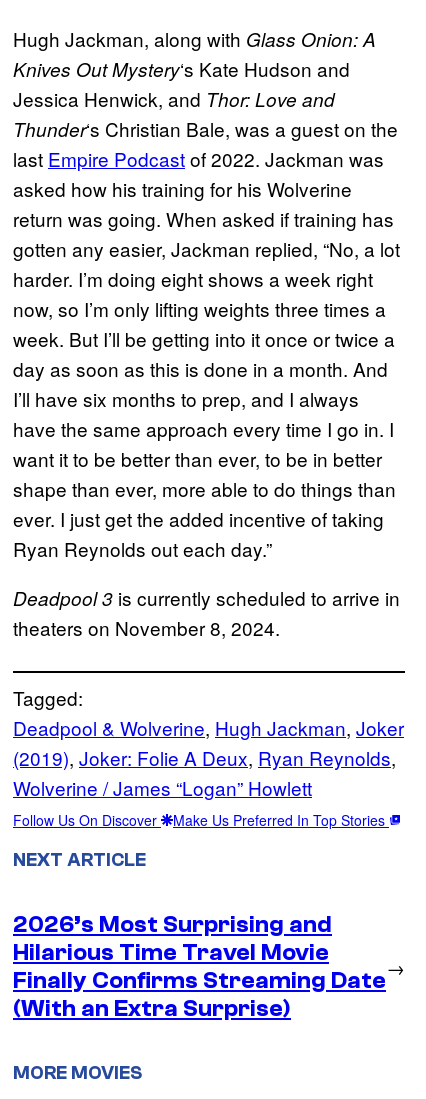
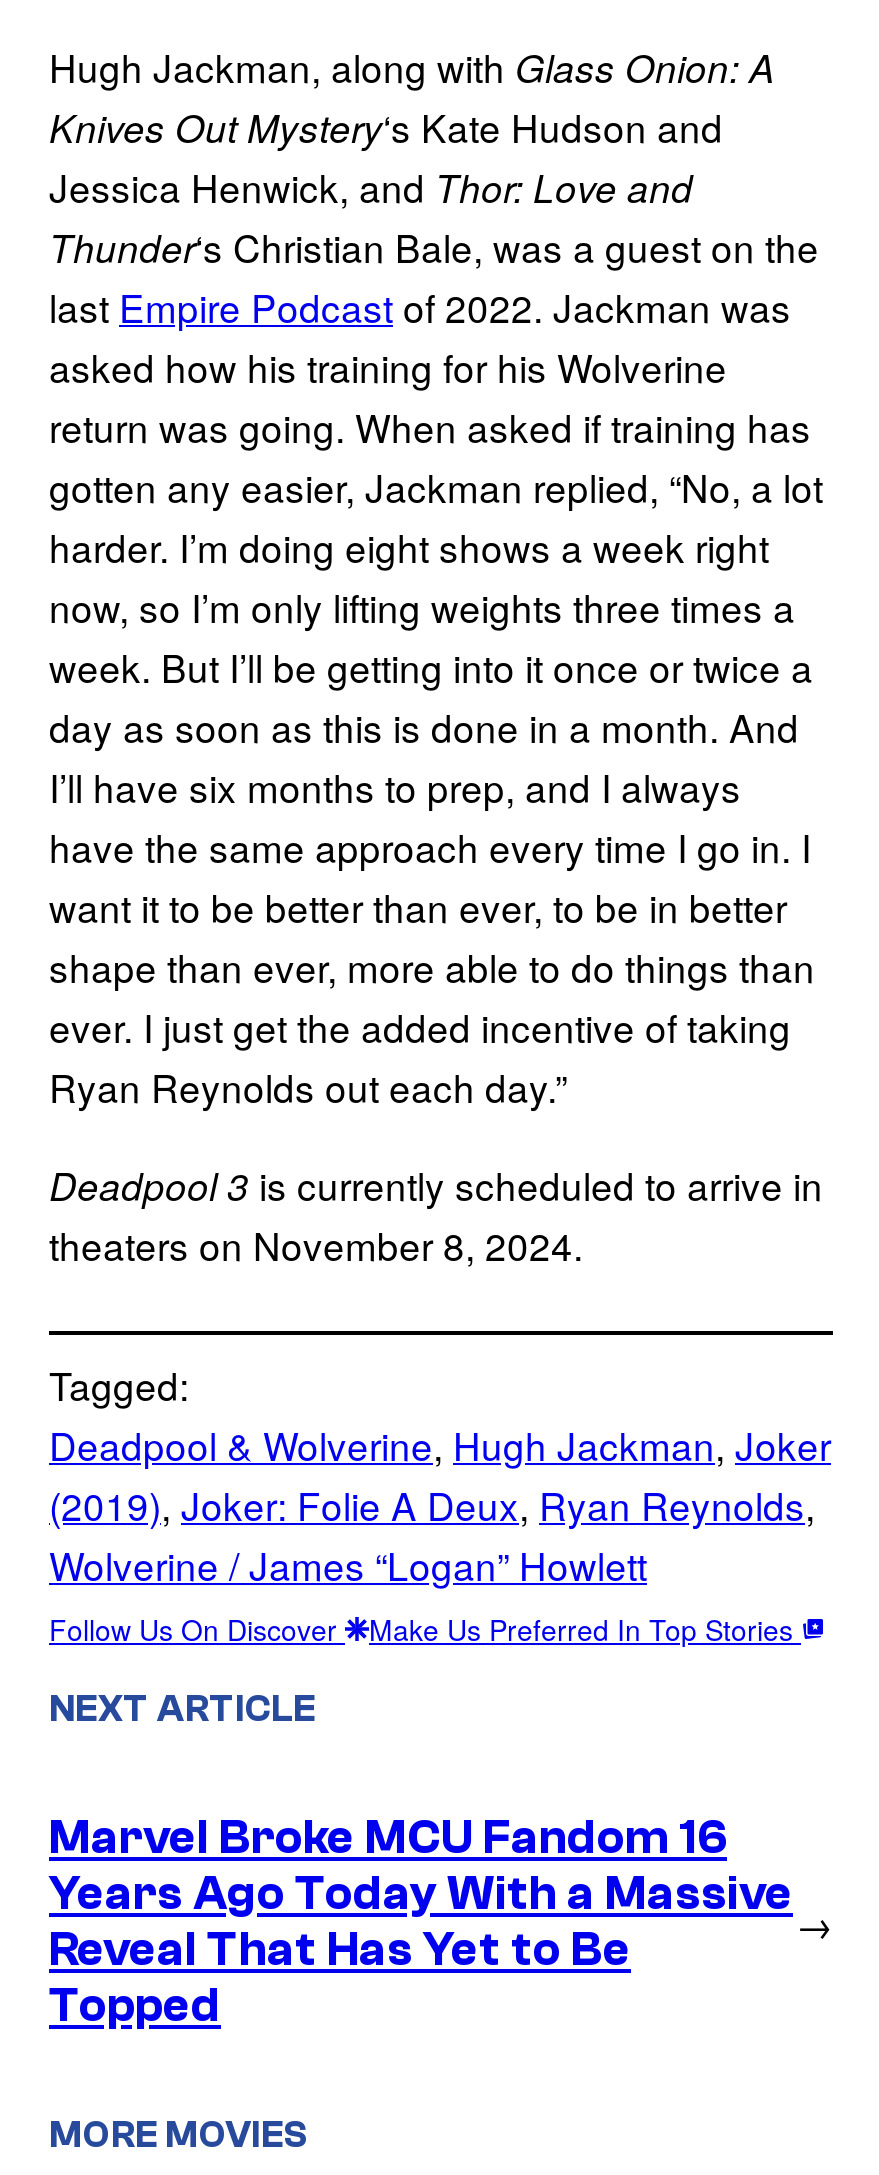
- 2026’s Most Surprising and
- Hilarious Time Travel Movie
- Finally Confirms Streaming Date
- (With an Extra Surprise)
+ Marvel Broke MCU Fandom 16
+ Years Ago Today With a Massive
+ Reveal That Has Yet to Be
+ Topped
